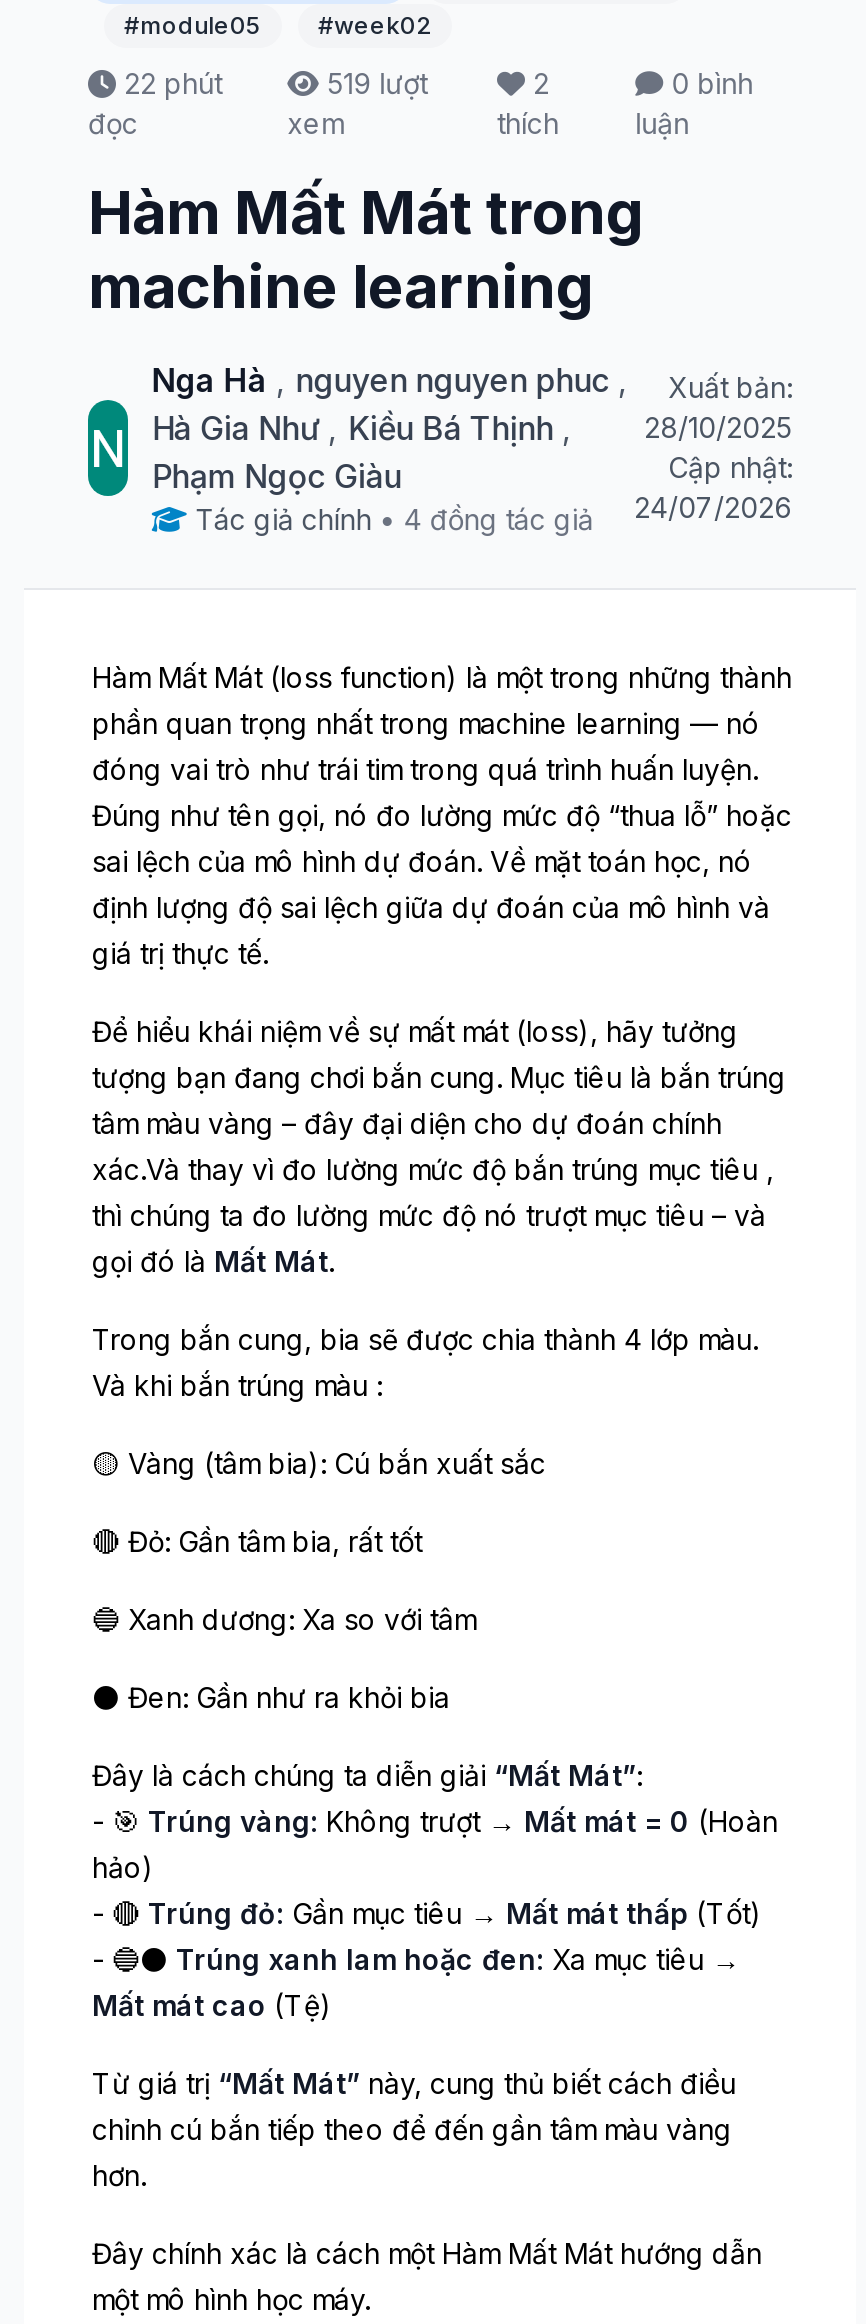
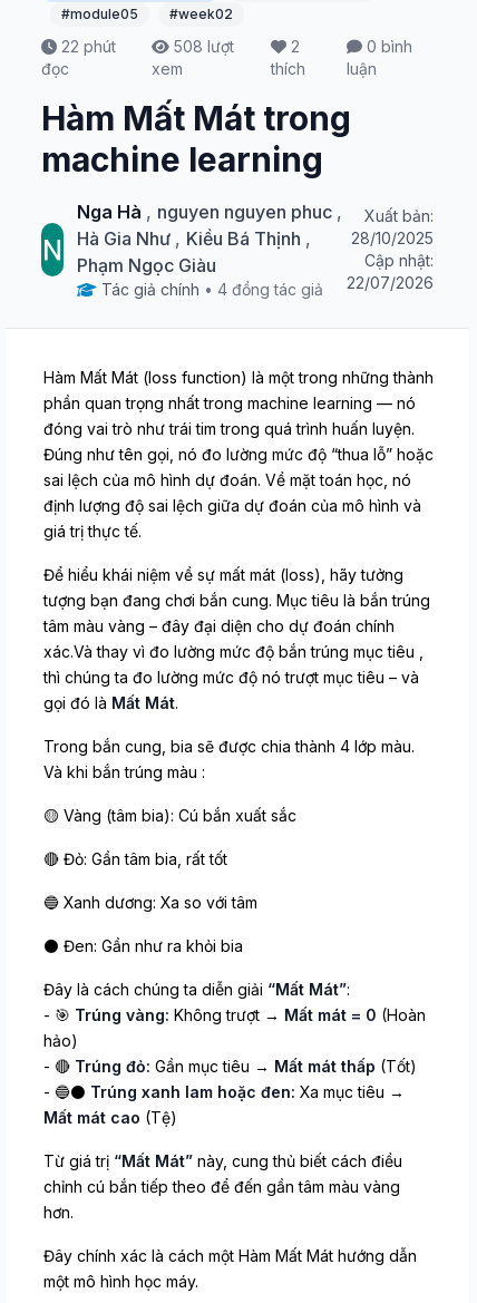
- 519 lượt
+ 508 lượt

- Tác giả chính • 4 đồng tác giả 24/07/2026
+ Tác giả chính • 4 đồng tác giả 22/07/2026
